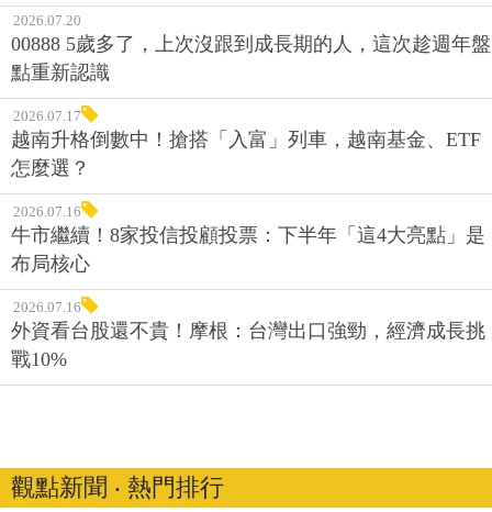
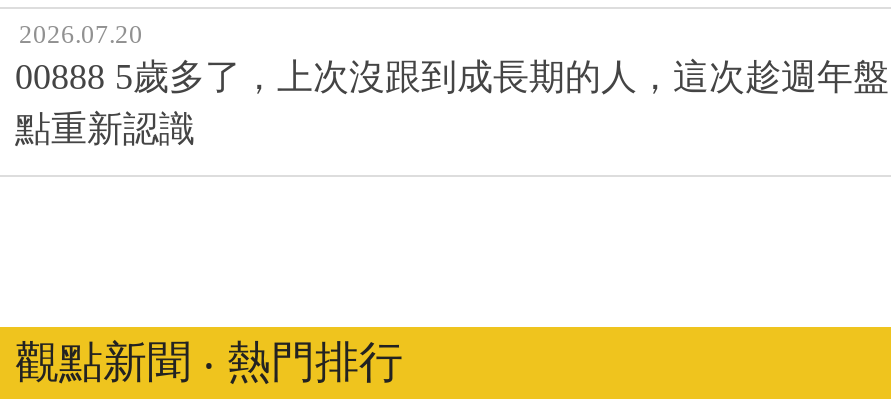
- 2026.07.17
- 越南升格倒數中！搶搭「入富」列車，越南基金、ETF
- 怎麼選？
- 2026.07.16
- 牛市繼續！8家投信投顧投票：下半年「這4大亮點」是
- 布局核心
- 2026.07.16
- 外資看台股還不貴！摩根：台灣出口強勁，經濟成長挑
- 戰10%
